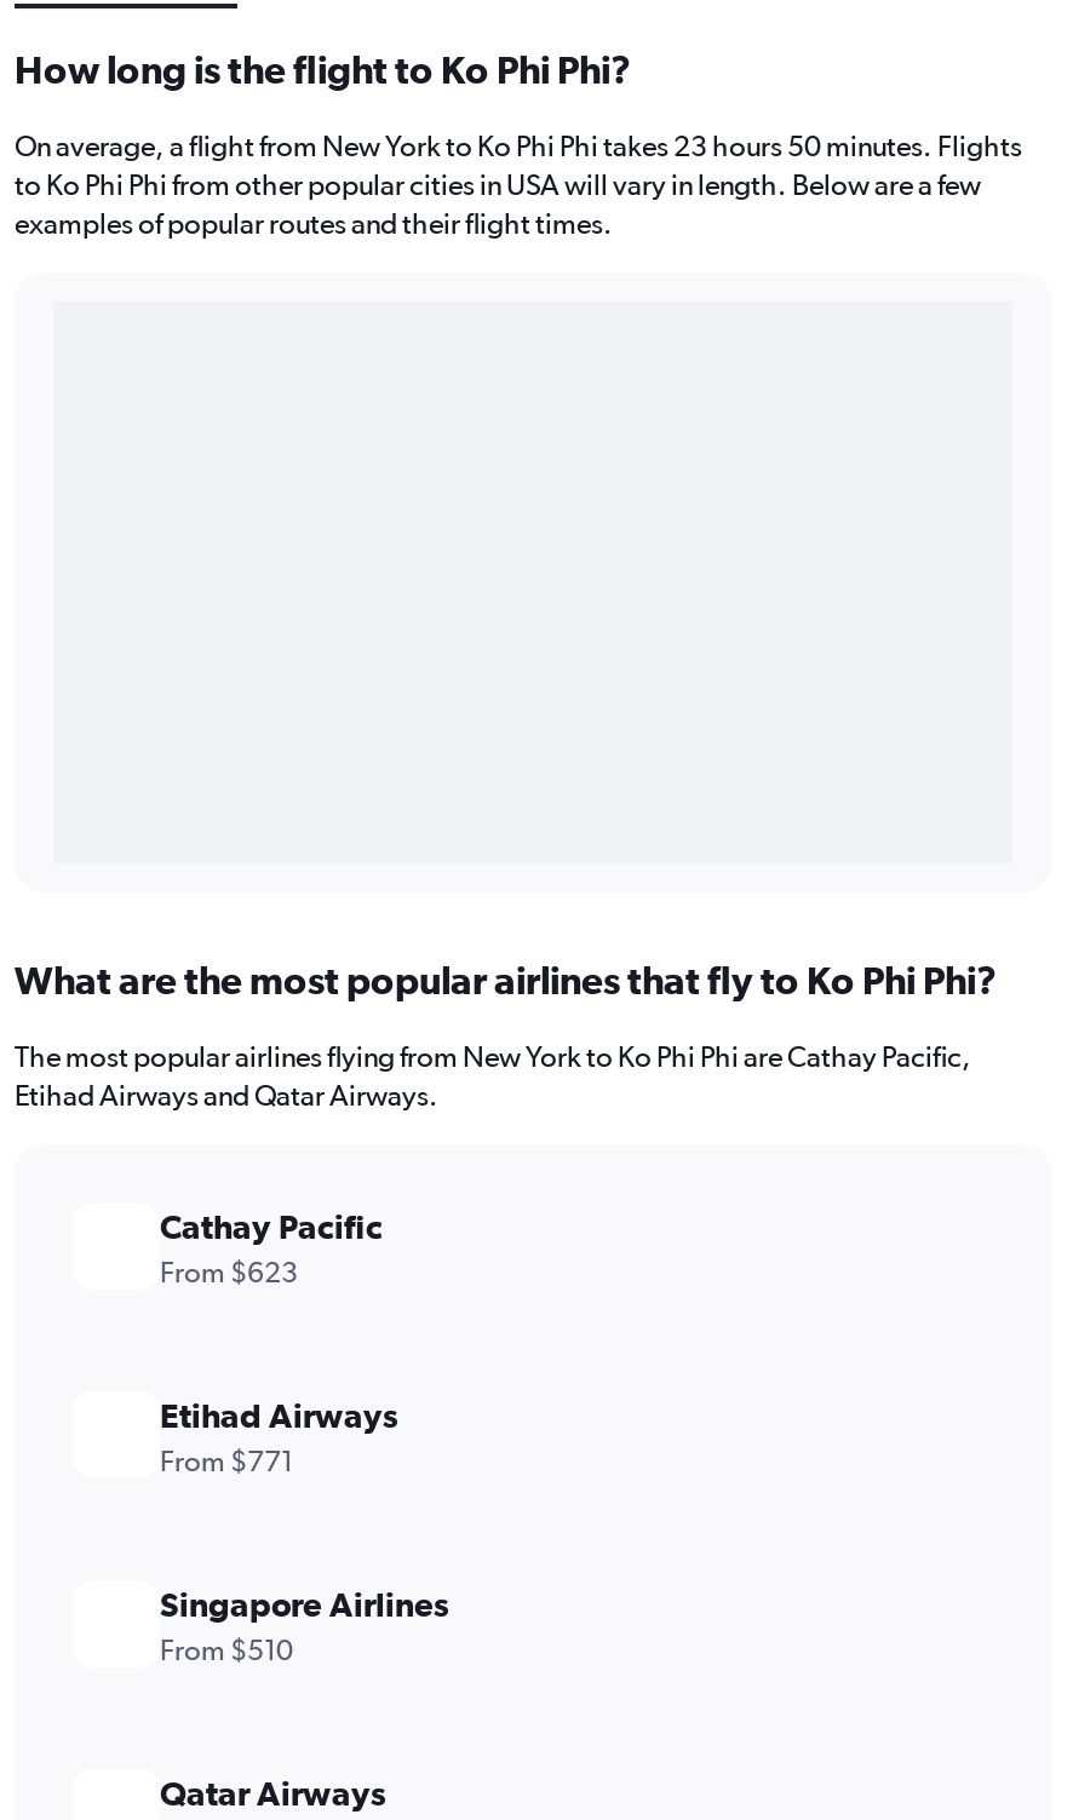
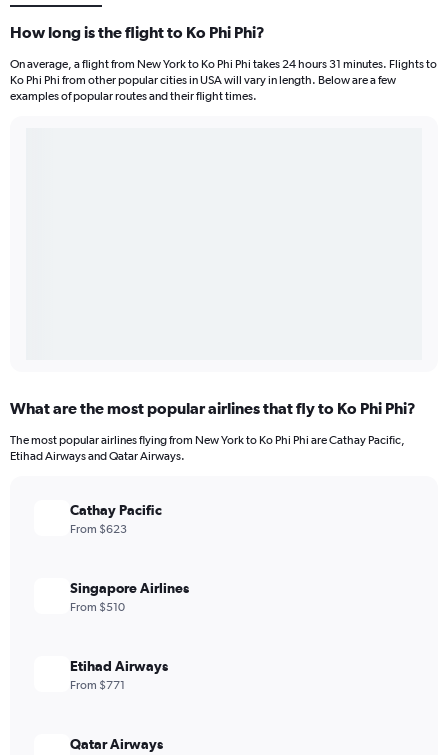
- On average, a flight from New York to Ko Phi Phi takes 23 hours 50 minutes. Flights
- to Ko Phi Phi from other popular cities in USA will vary in length. Below are a few
+ On average, a flight from New York to Ko Phi Phi takes 24 hours 31 minutes. Flights to
+ Ko Phi Phi from other popular cities in USA will vary in length. Below are a few

moved down: Etihad Airways | From $771

moved up: Singapore Airlines | From $510
